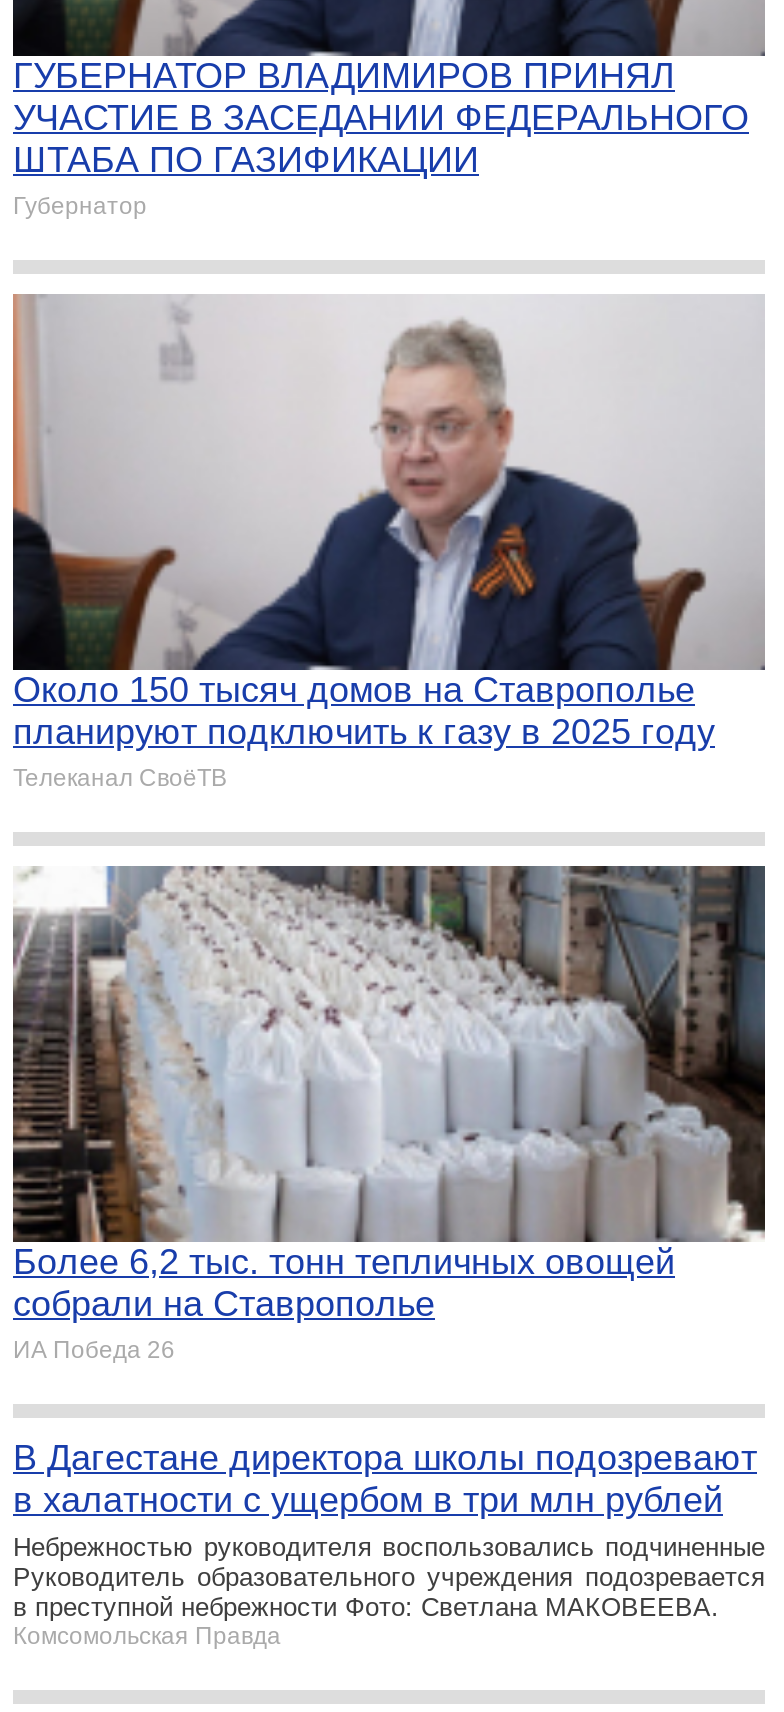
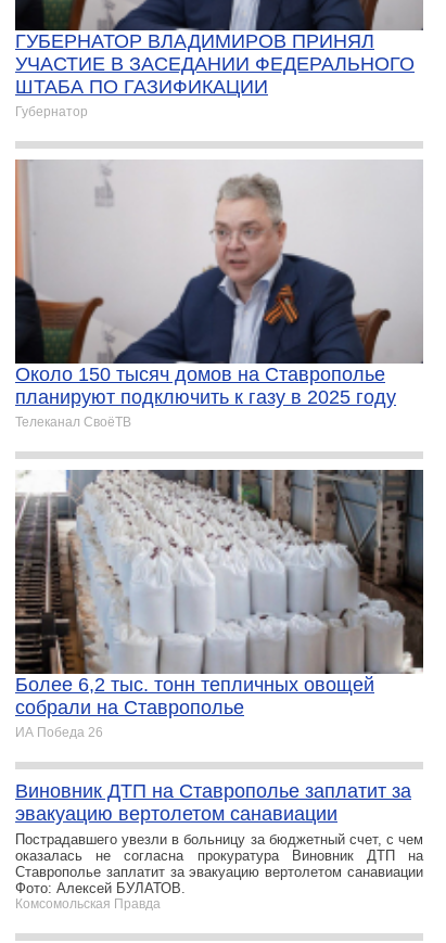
- В Дагестане директора школы подозревают
- в халатности с ущербом в три млн рублей
- Небрежностью руководителя воспользовались подчиненные
- Руководитель образовательного учреждения подозревается
- в преступной небрежности Фото: Светлана МАКОВЕЕВА.
+ Виновник ДТП на Ставрополье заплатит за
+ эвакуацию вертолетом санавиации
+ Пострадавшего увезли в больницу за бюджетный счет, с чем
+ оказалась не согласна прокуратура Виновник ДТП на
+ Ставрополье заплатит за эвакуацию вертолетом санавиации
+ Фото: Алексей БУЛАТОВ.
